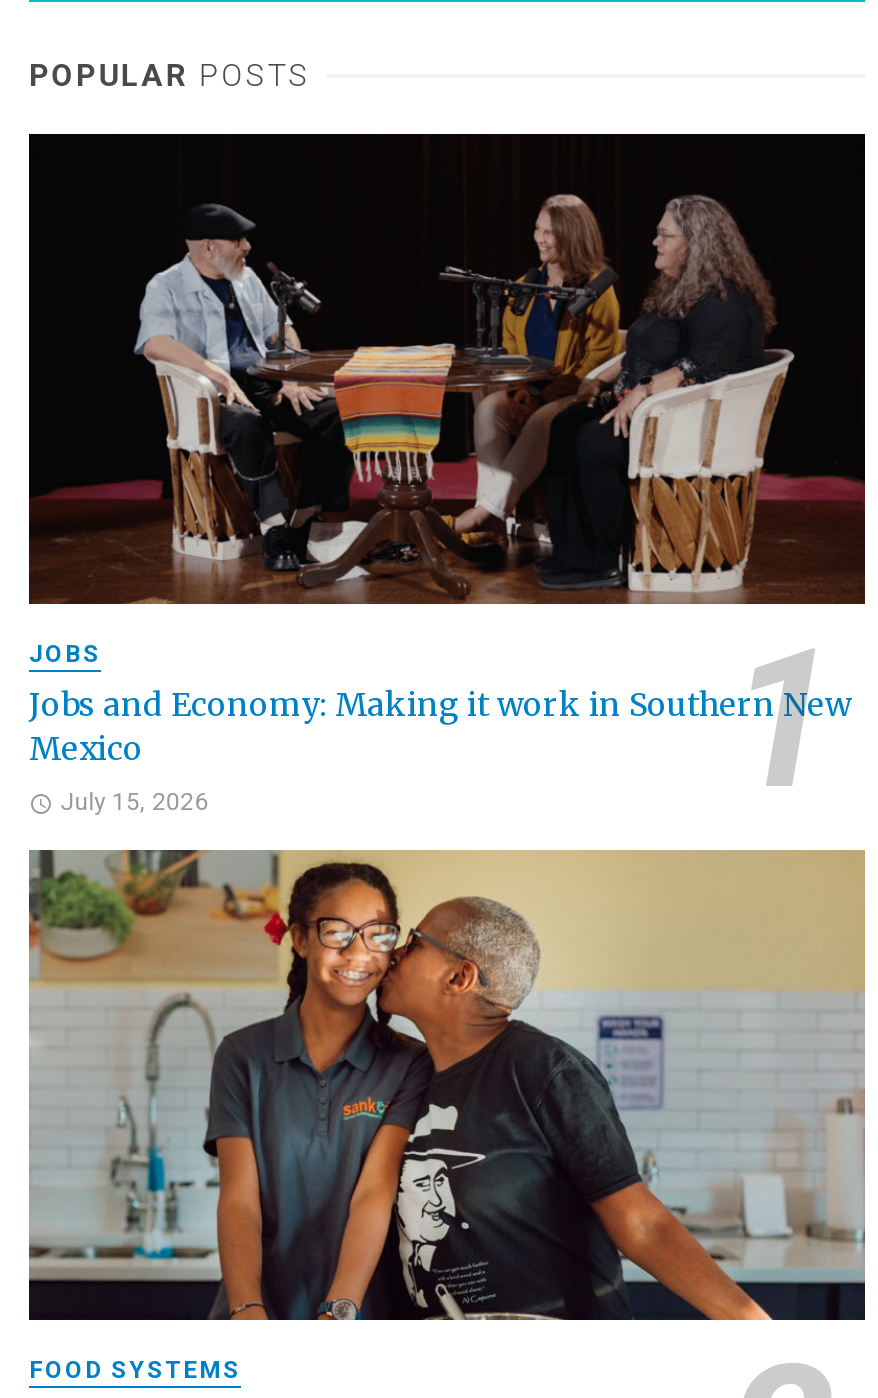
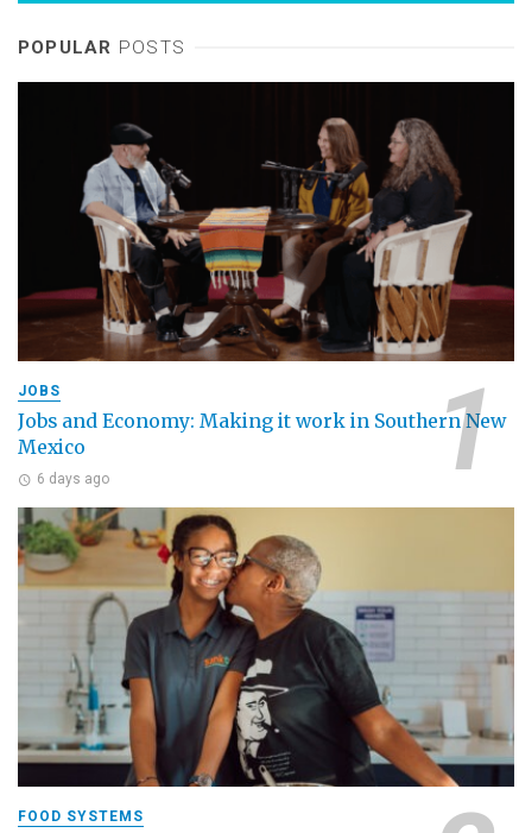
- July 15, 2026
+ 6 days ago
